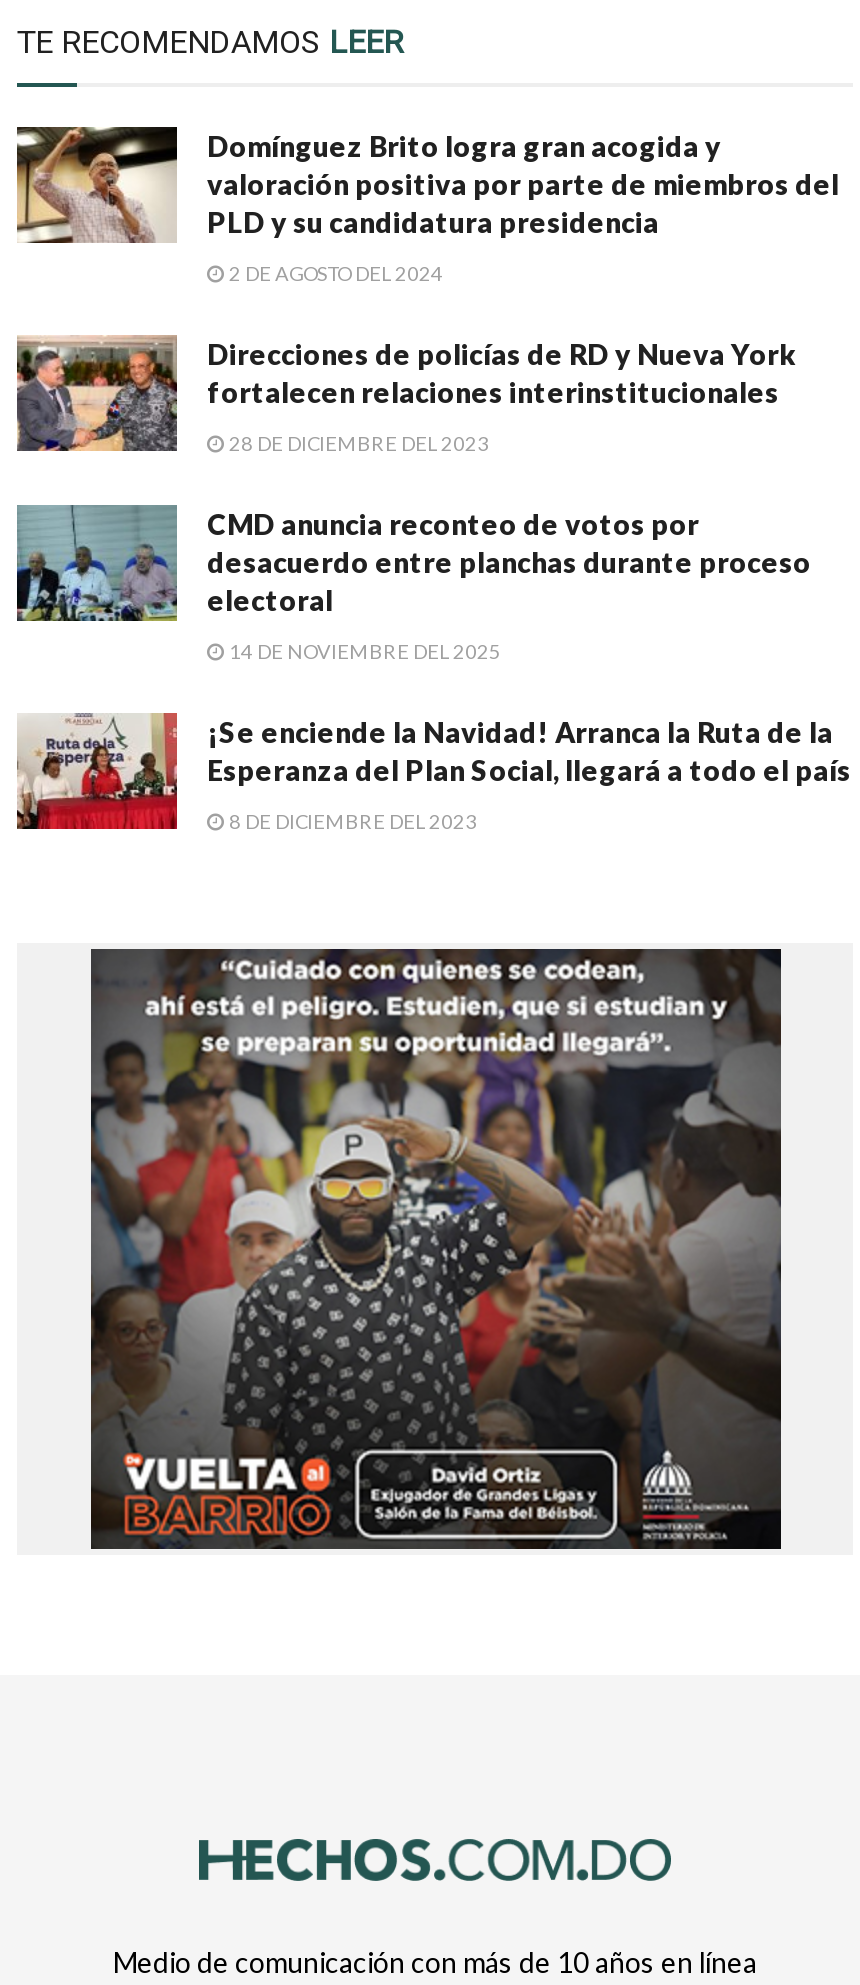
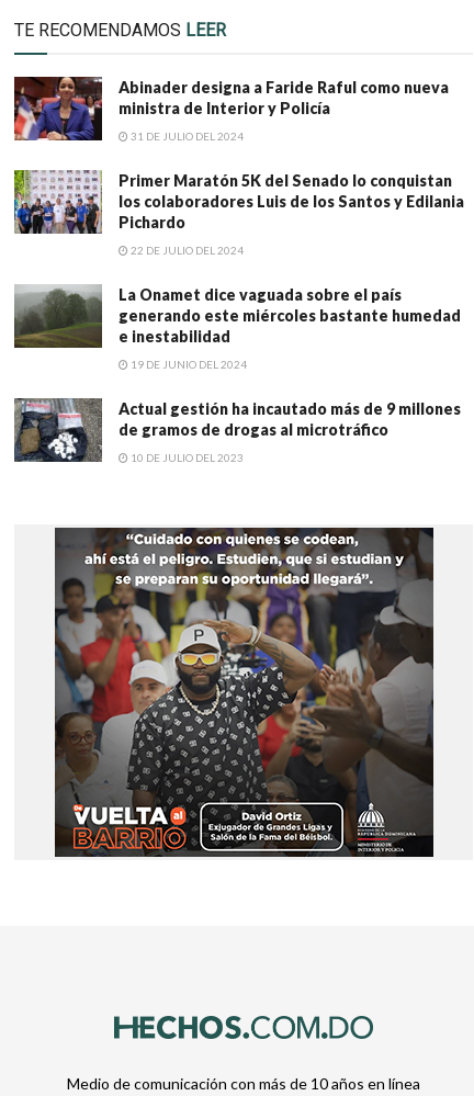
- [image]
- Domínguez Brito logra gran acogida y
- valoración positiva por parte de miembros del
- PLD y su candidatura presidencia
+ [image]
+ Abinader designa a Faride Raful como nueva
+ ministra de Interior y Policía

- 2 DE AGOSTO DEL 2024
+ 31 DE JULIO DEL 2024

- [image]
- Direcciones de policías de RD y Nueva York
- fortalecen relaciones interinstitucionales
+ [image]
+ Primer Maratón 5K del Senado lo conquistan
+ los colaboradores Luis de los Santos y Edilania
+ Pichardo

- 28 DE DICIEMBRE DEL 2023
+ 22 DE JULIO DEL 2024

- [image]
- CMD anuncia reconteo de votos por
- desacuerdo entre planchas durante proceso
- electoral
+ [image]
+ La Onamet dice vaguada sobre el país
+ generando este miércoles bastante humedad
+ e inestabilidad

- 14 DE NOVIEMBRE DEL 2025
+ 19 DE JUNIO DEL 2024

- [image]
- ¡Se enciende la Navidad! Arranca la Ruta de la
- Esperanza del Plan Social, llegará a todo el país
+ [image]
+ Actual gestión ha incautado más de 9 millones
+ de gramos de drogas al microtráfico

- 8 DE DICIEMBRE DEL 2023
+ 10 DE JULIO DEL 2023
